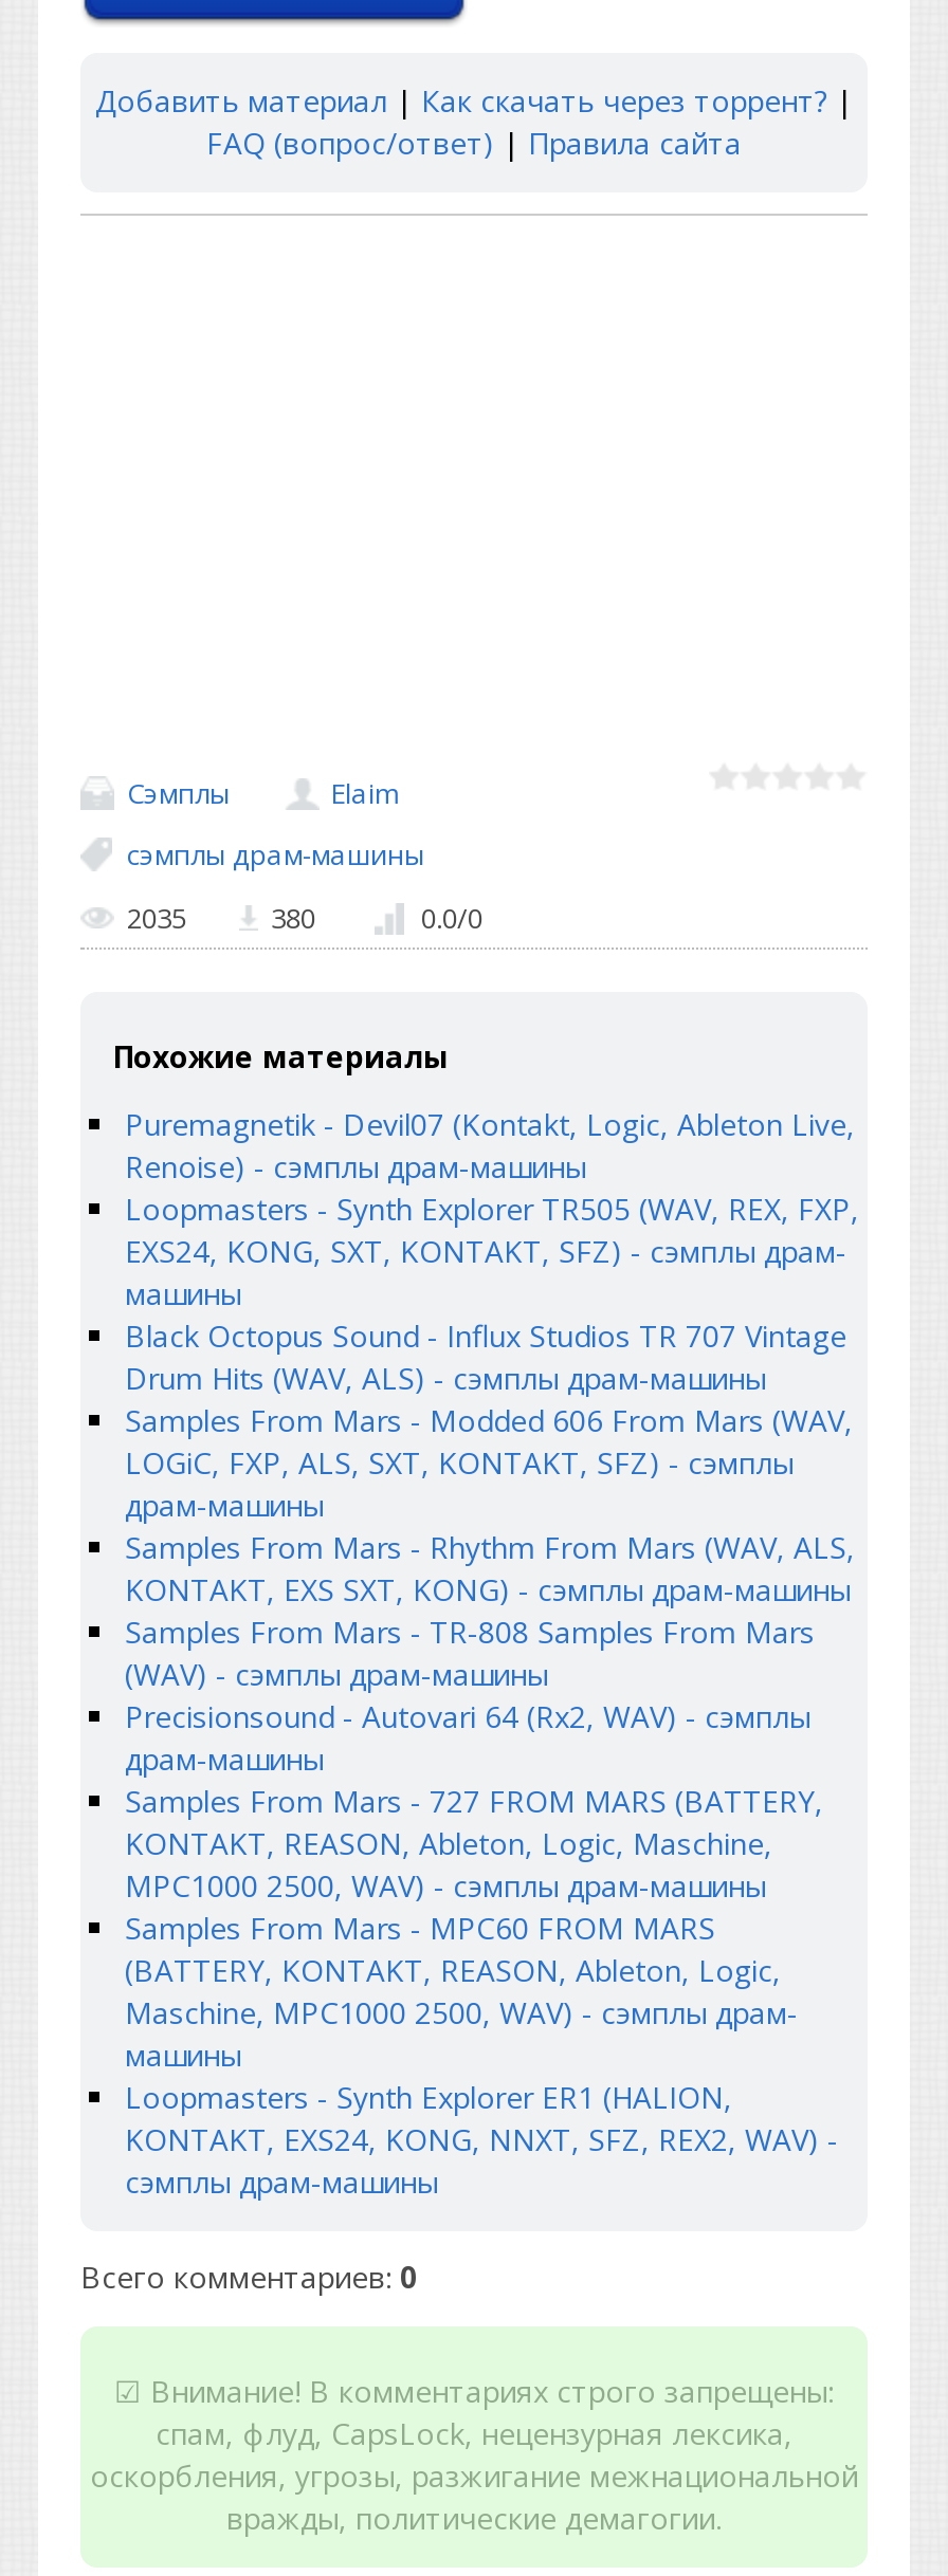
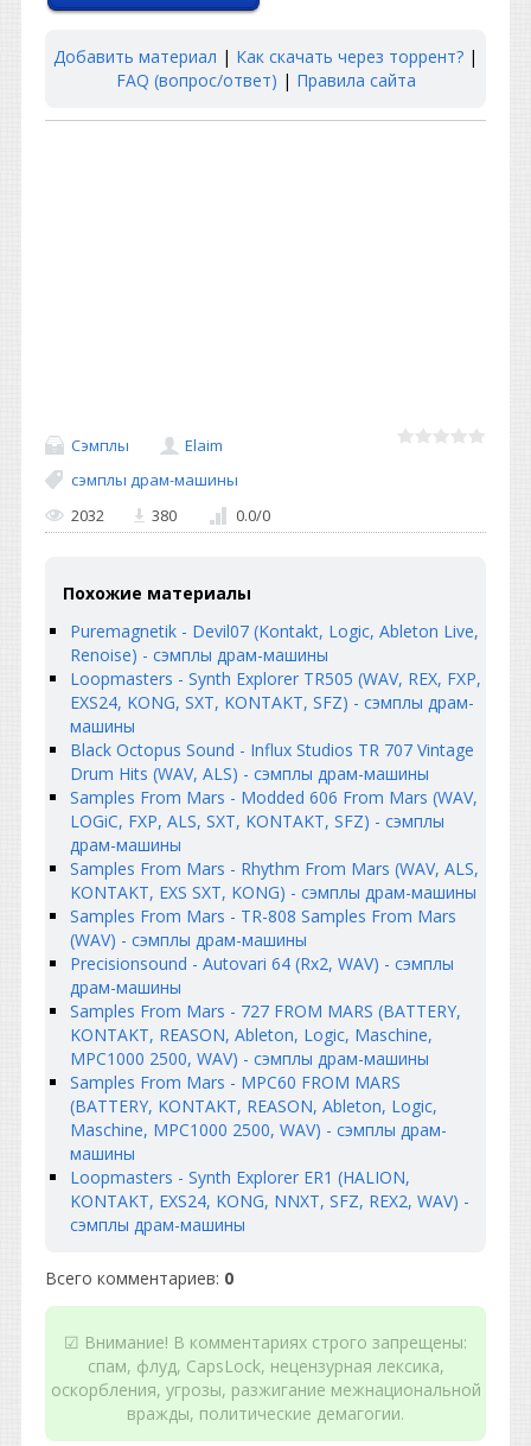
- 2035
+ 2032
